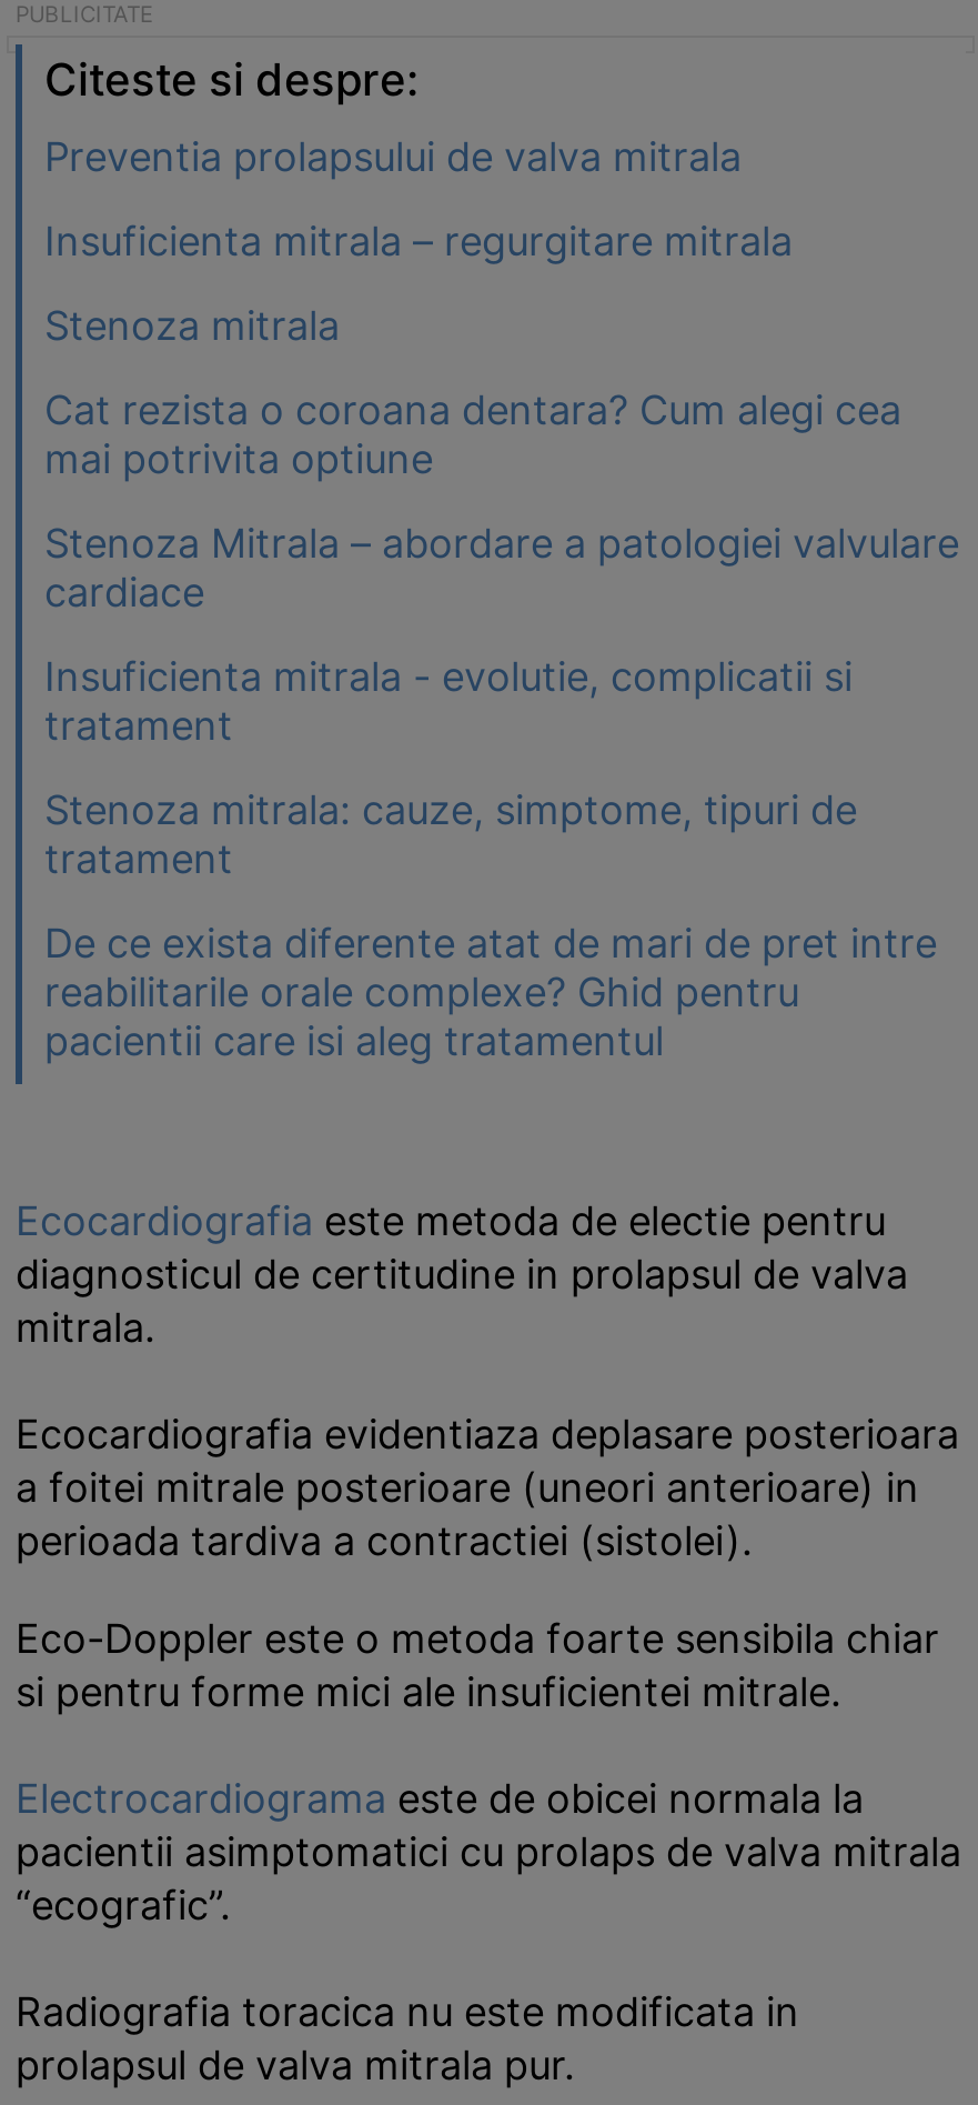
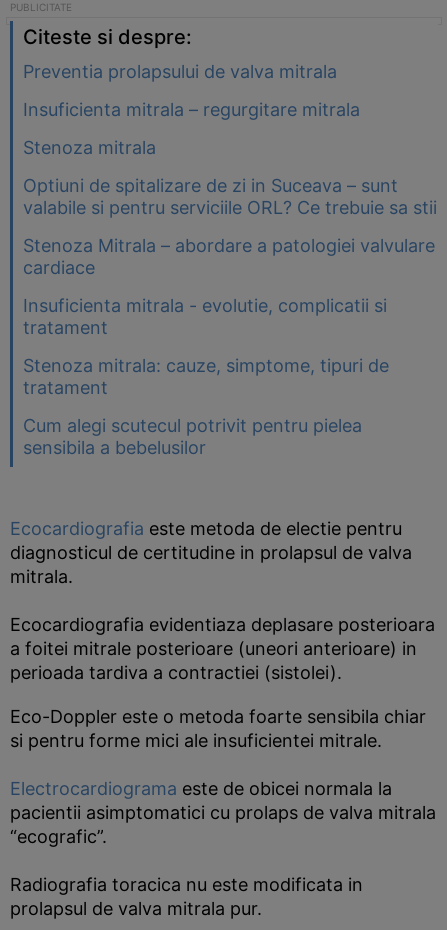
- Cat rezista o coroana dentara? Cum alegi cea
- mai potrivita optiune
+ Optiuni de spitalizare de zi in Suceava – sunt
+ valabile si pentru serviciile ORL? Ce trebuie sa stii

- De ce exista diferente atat de mari de pret intre
- reabilitarile orale complexe? Ghid pentru
- pacientii care isi aleg tratamentul
+ Cum alegi scutecul potrivit pentru pielea
+ sensibila a bebelusilor
